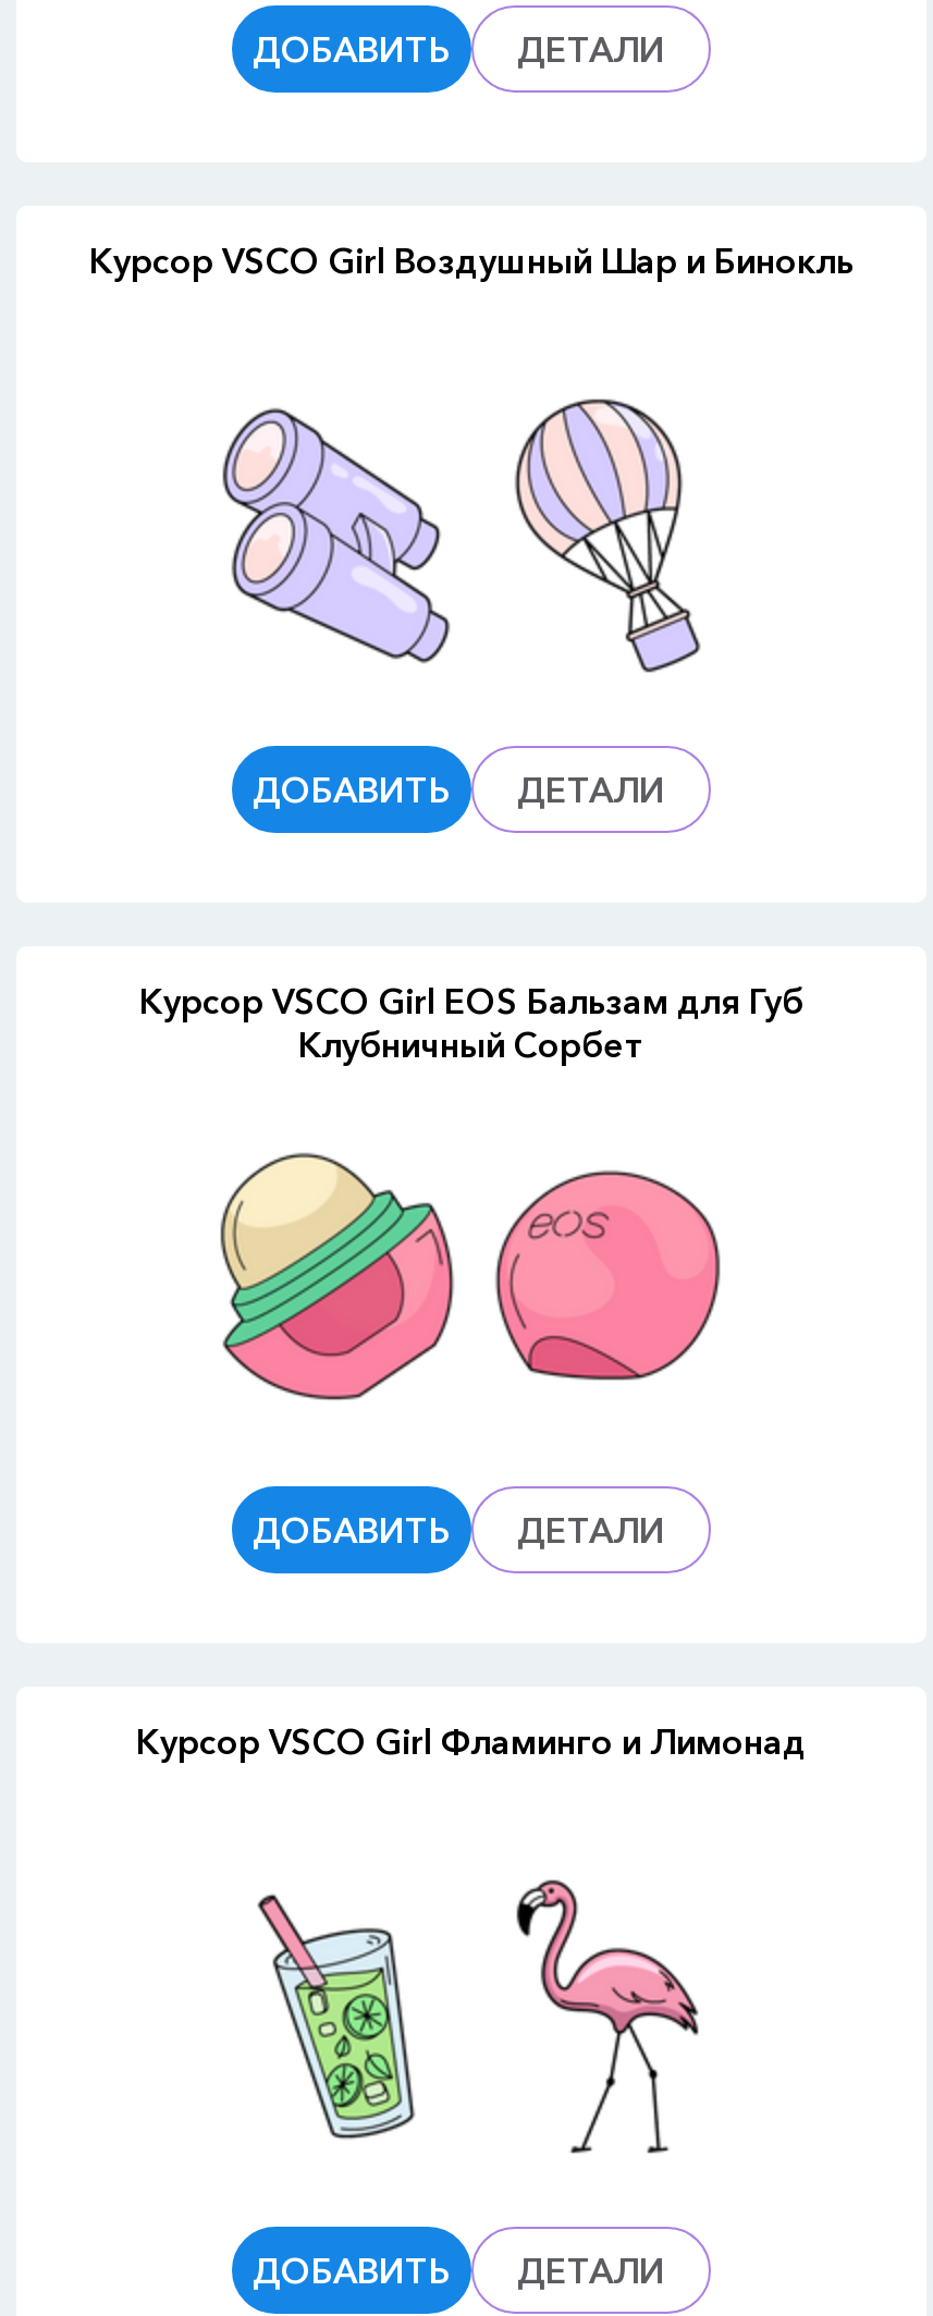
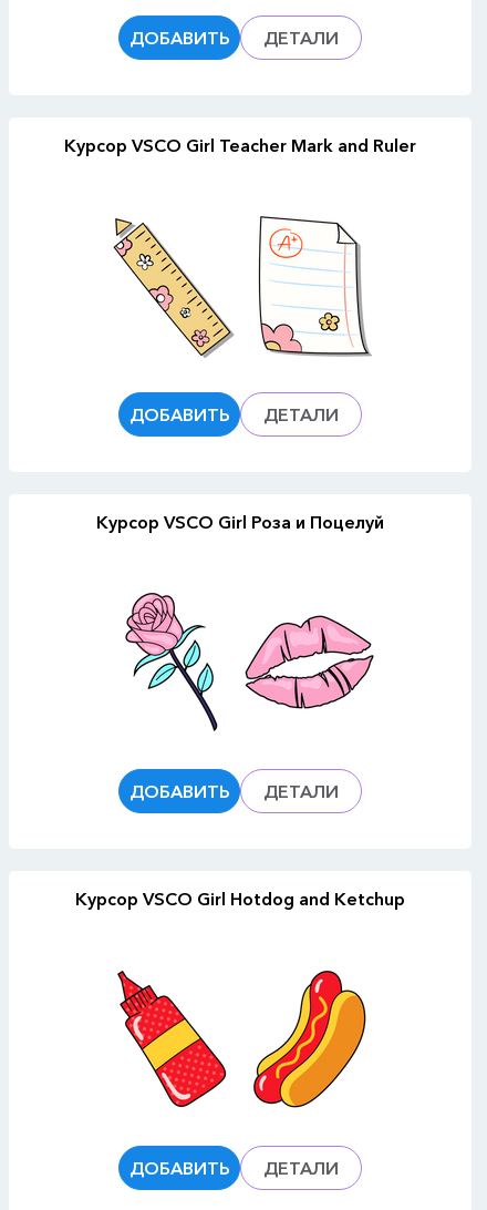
- Курсор VSCO Girl Воздушный Шар и Бинокль
+ Курсор VSCO Girl Teacher Mark and Ruler

- [image]
+ [image]

- [image]
+ [image]

- Курсор VSCO Girl EOS Бальзам для Губ
- Клубничный Сорбет
+ Курсор VSCO Girl Роза и Поцелуй

- [image]
+ [image]

- [image]
+ [image]

- Курсор VSCO Girl Фламинго и Лимонад
+ Курсор VSCO Girl Hotdog and Ketchup

- [image]
+ [image]

- [image]
+ [image]
